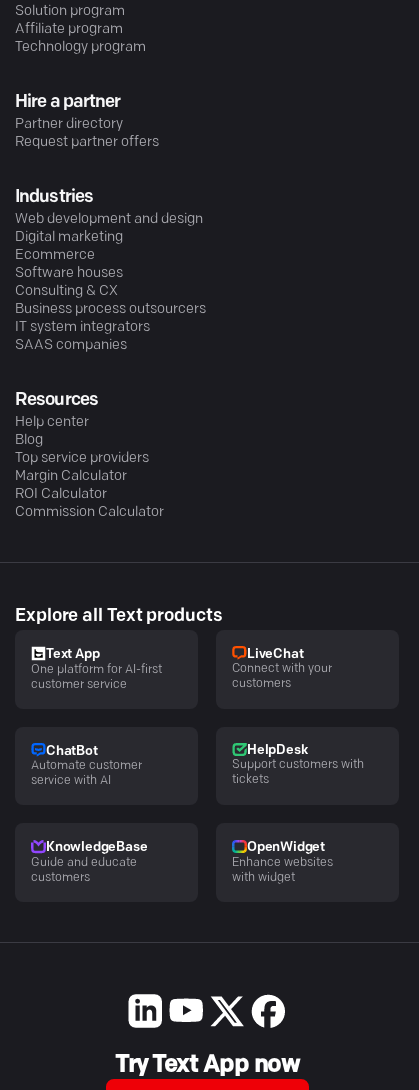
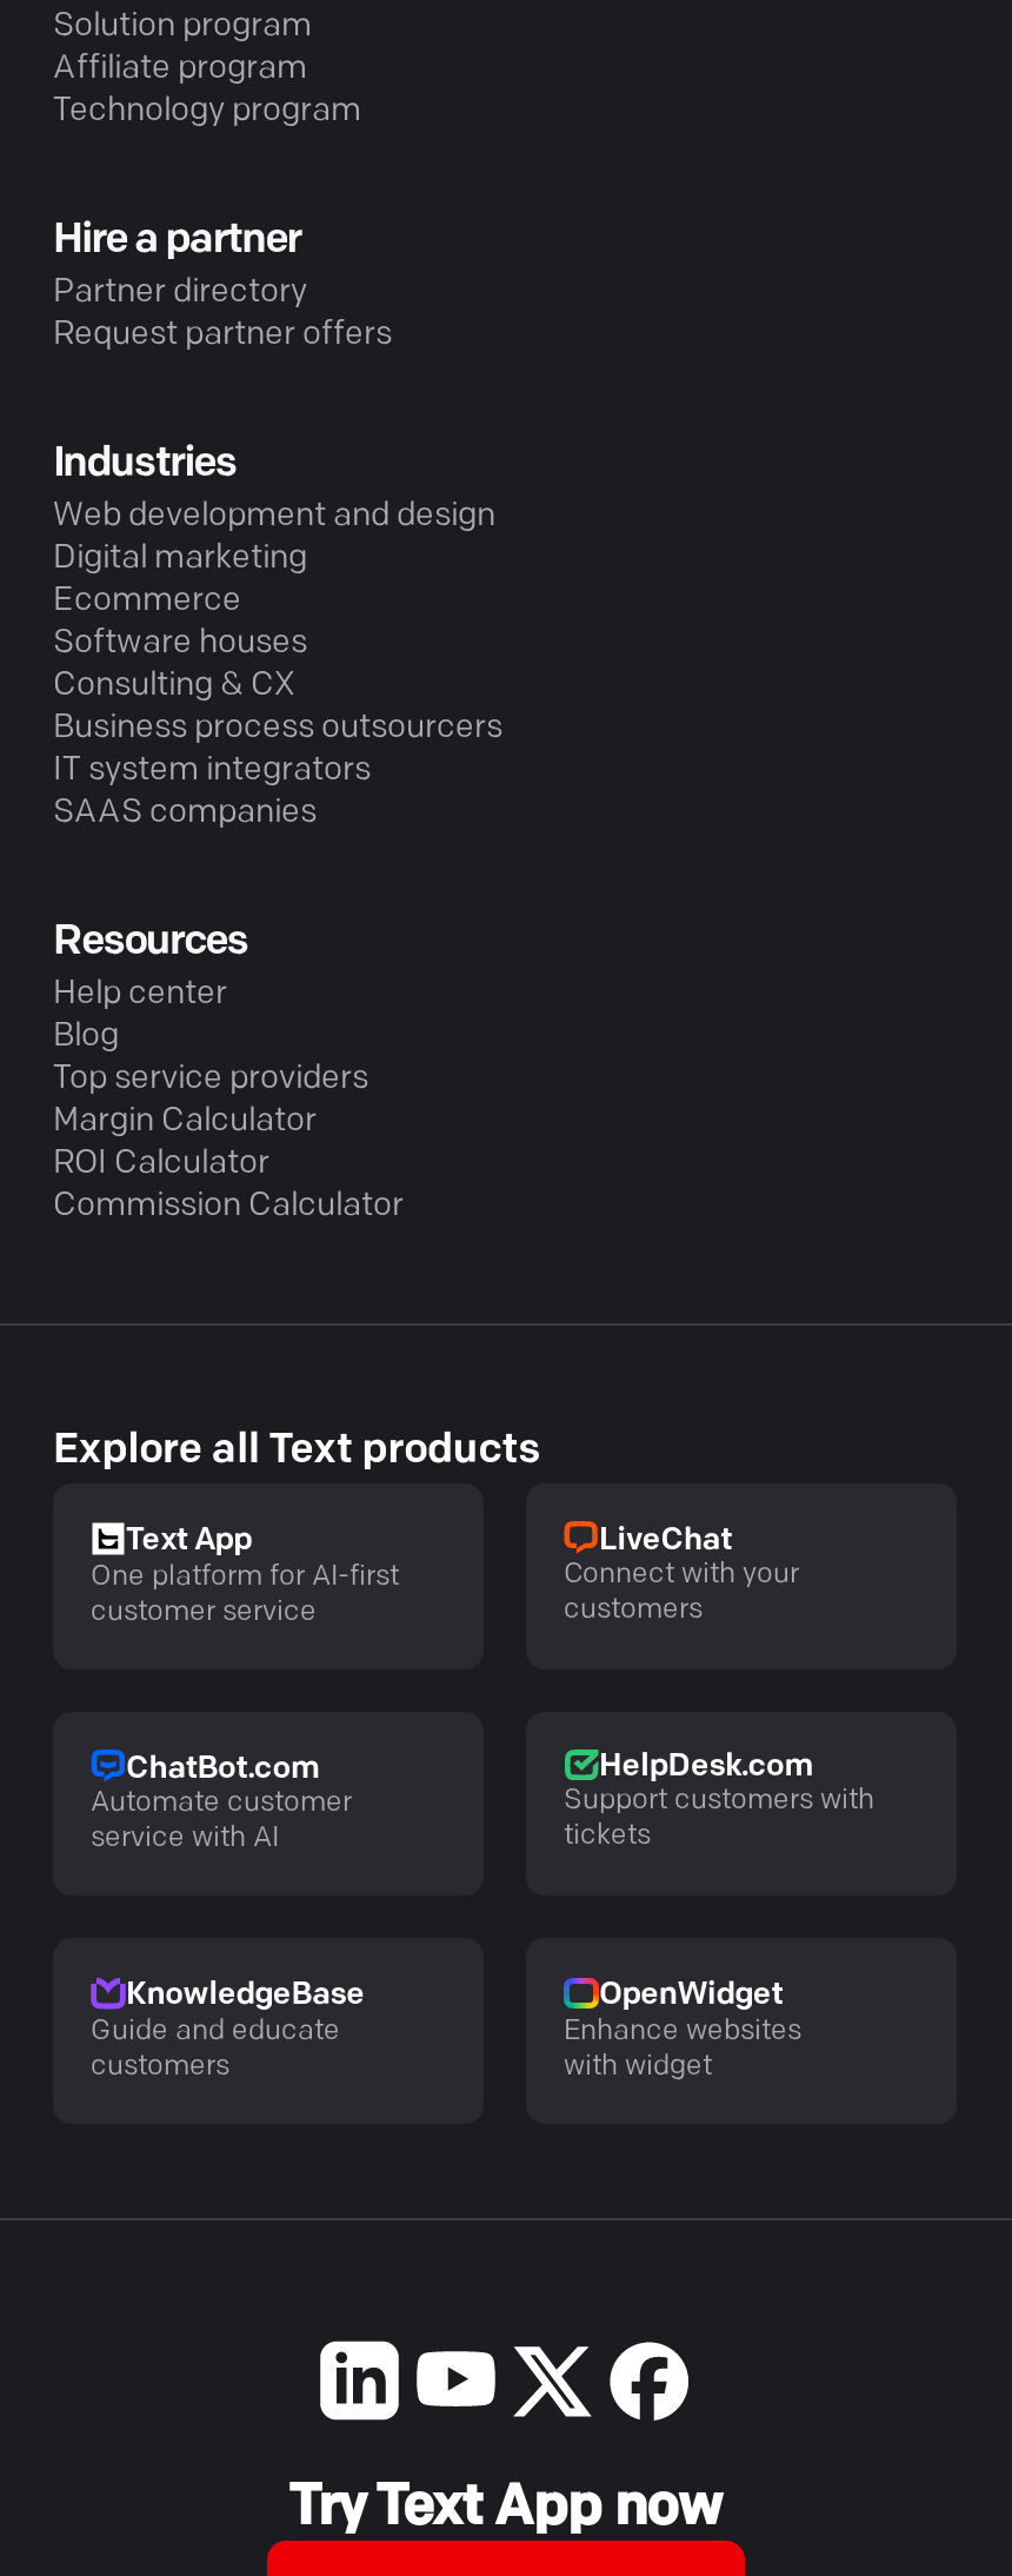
- ChatBot
+ ChatBot.com

- HelpDesk
+ HelpDesk.com
